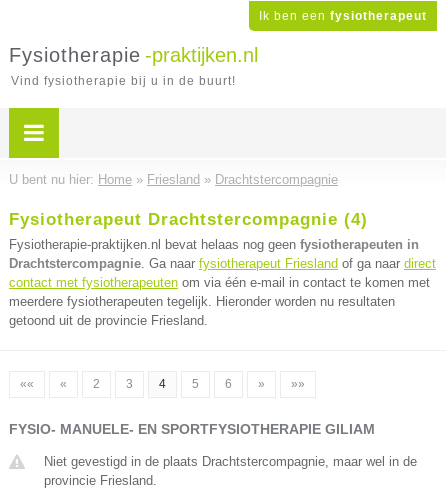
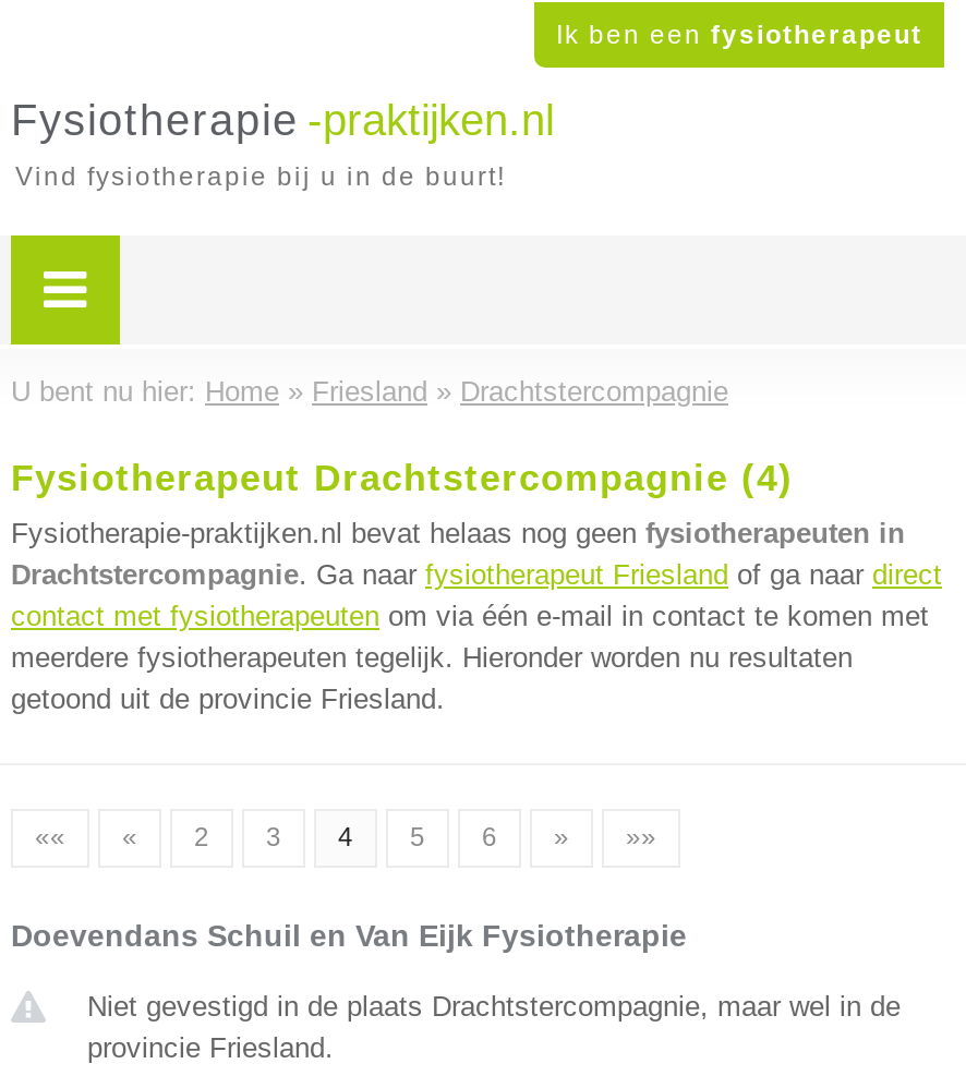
- FYSIO- MANUELE- EN SPORTFYSIOTHERAPIE GILIAM
+ Doevendans Schuil en Van Eijk Fysiotherapie
